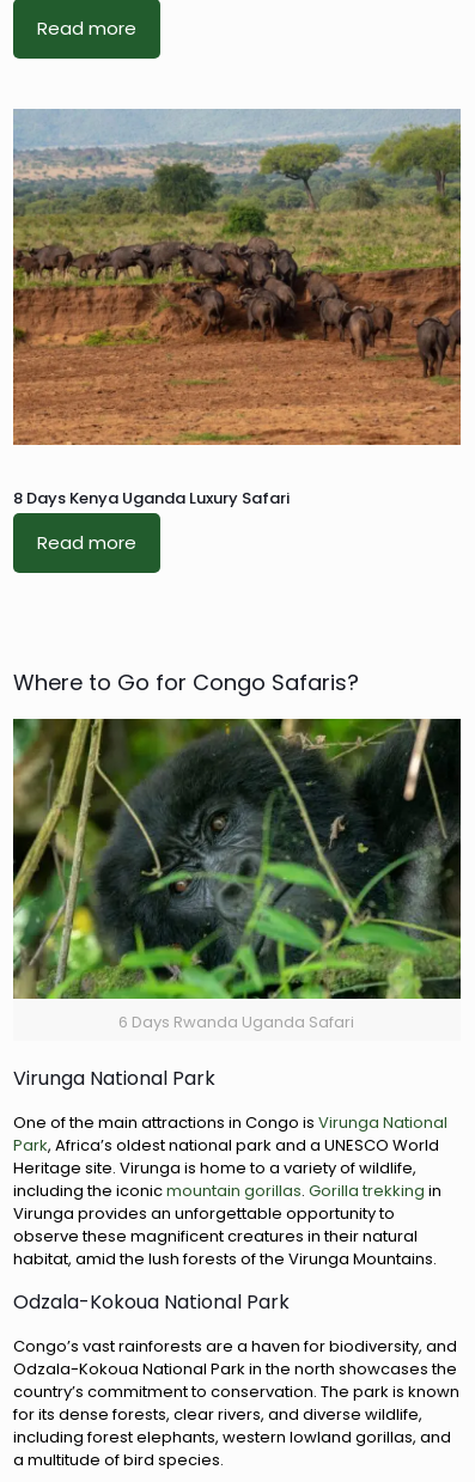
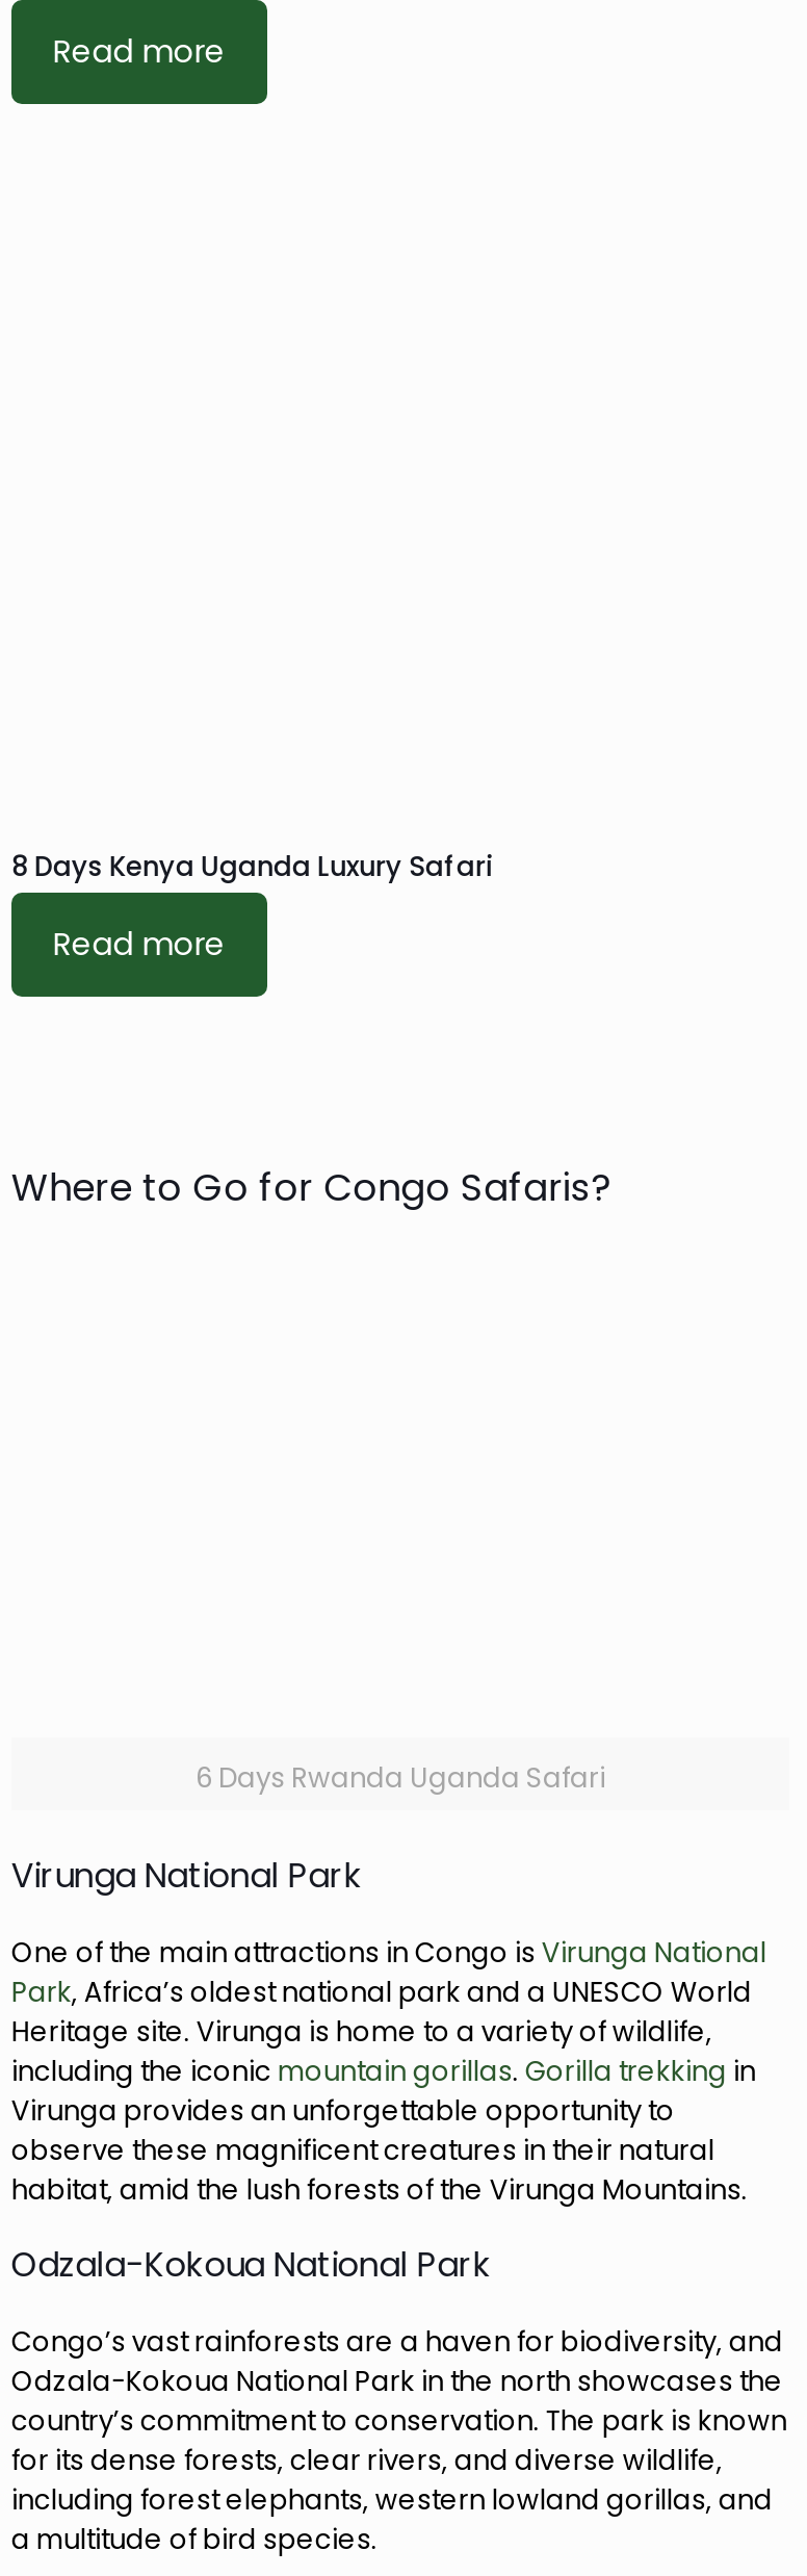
- [image]

- [image]
